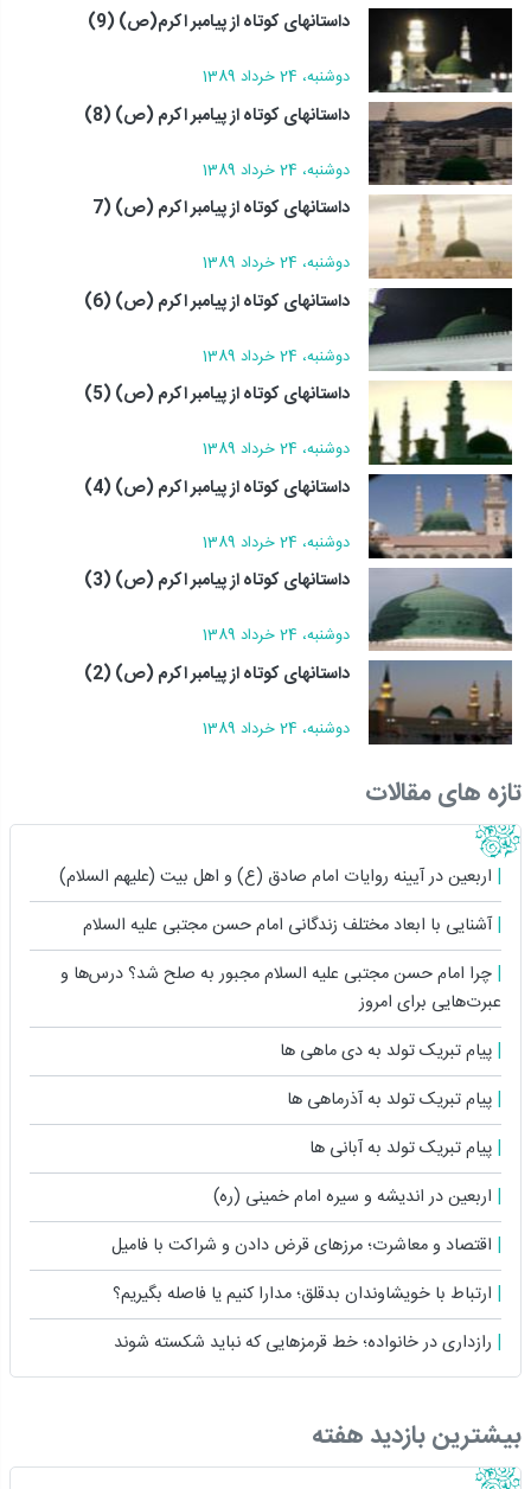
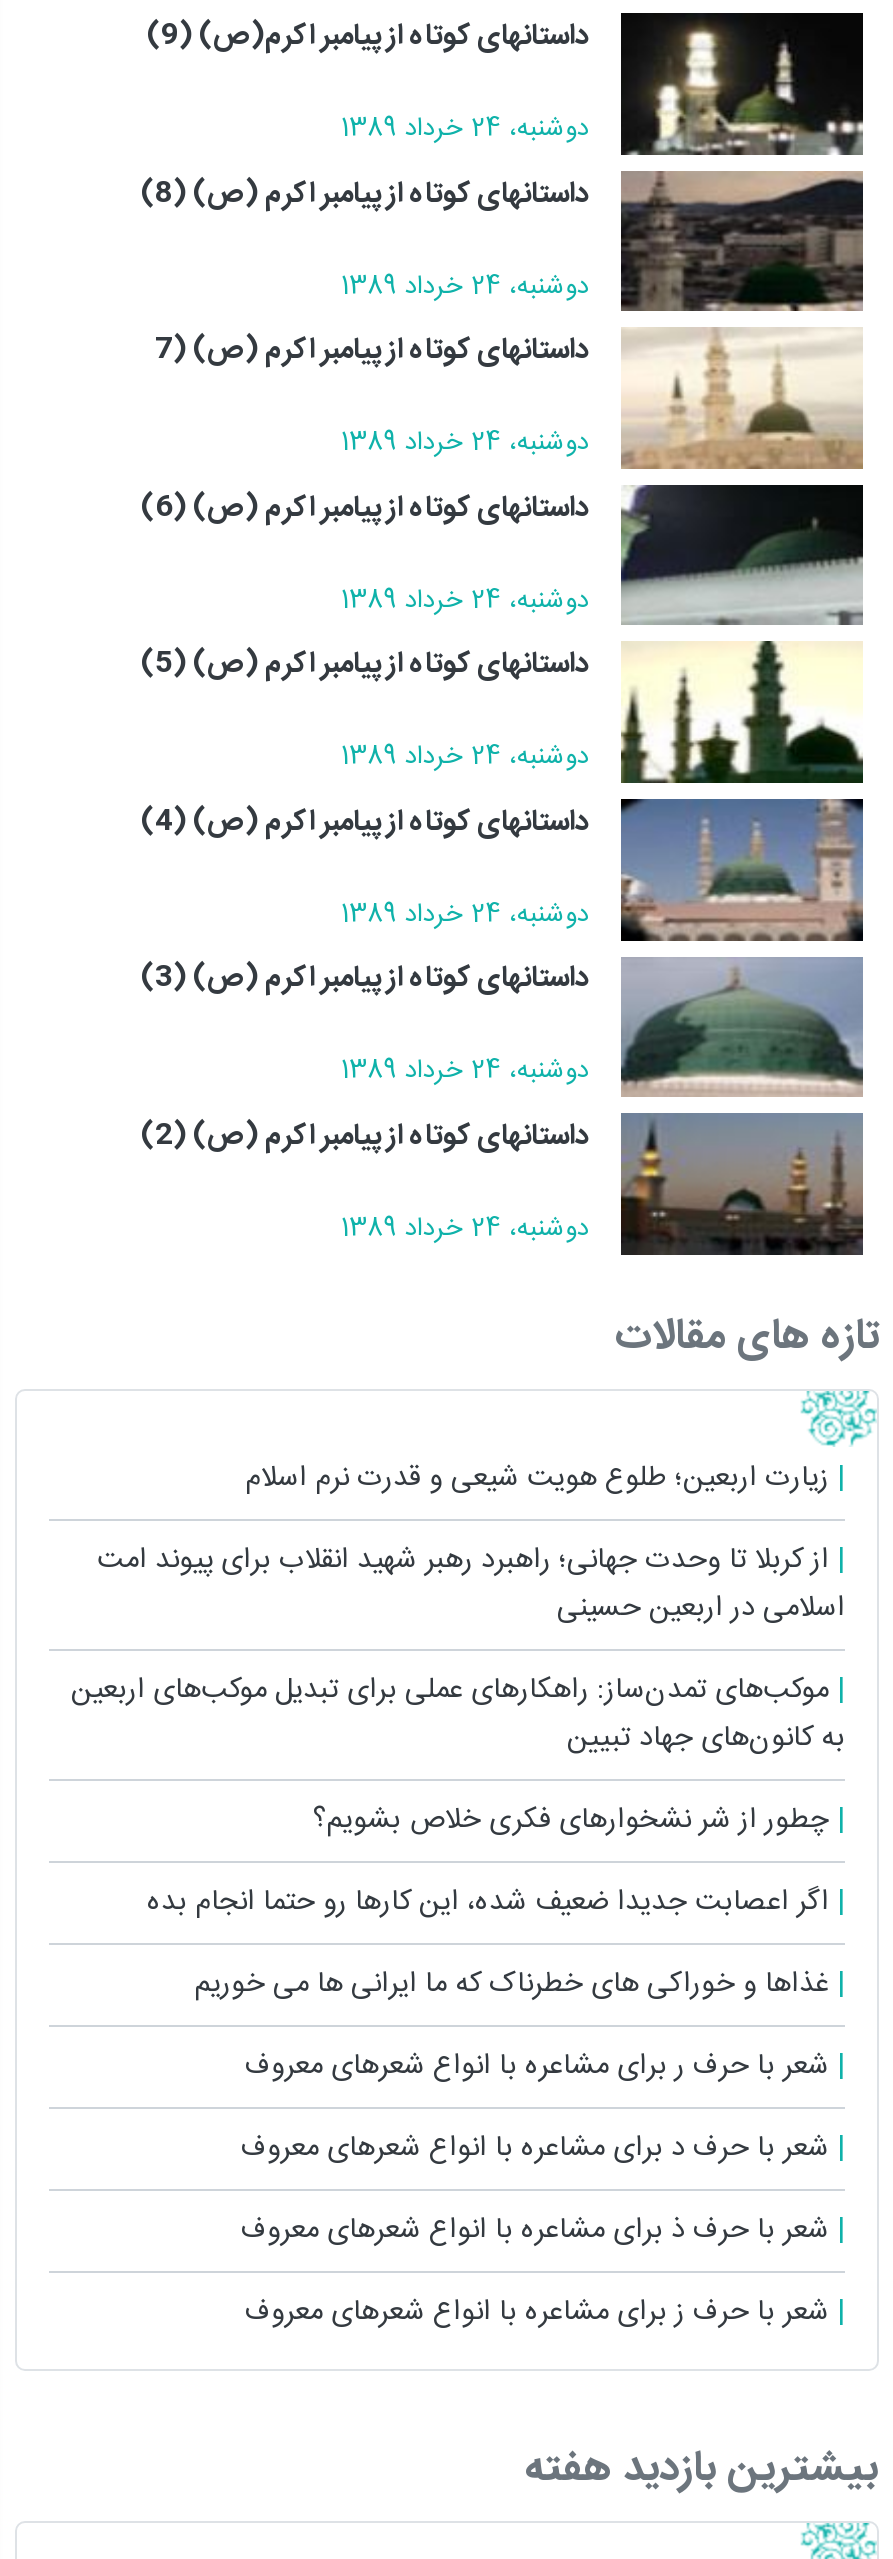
- اربعین در آیینه روایات امام صادق (ع) و اهل بیت (علیهم السلام)
+ زیارت اربعین؛ طلوع هویت شیعی و قدرت نرم اسلام

- آشنایی با ابعاد مختلف زندگانى امام حسن مجتبی علیه السلام
+ از کربلا تا وحدت جهانی؛ راهبرد رهبر شهید انقلاب برای پیوند امت
+ اسلامی در اربعین حسینی

- چرا امام حسن مجتبی علیه السلام مجبور به صلح شد؟ درس‌ها و
- عبرت‌هایی برای امروز
+ موکب‌های تمدن‌ساز: راهکارهای عملی برای تبدیل موکب‌های اربعین
+ به کانون‌های جهاد تبیین

- پیام تبریک تولد به دی ماهی ها
+ چطور از شر نشخوارهای فکری خلاص بشویم؟

- پیام تبریک تولد به آذرماهی ها
+ اگر اعصابت جدیدا ضعیف شده، این کارها رو حتما انجام بده

- پیام تبریک تولد به آبانی ها
+ غذاها و خوراکی های خطرناک که ما ایرانی ها می خوریم

- اربعین در اندیشه و سیره امام خمینی (ره)
+ شعر با حرف ر برای مشاعره با انواع شعرهای معروف

- اقتصاد و معاشرت؛ مرزهای قرض دادن و شراکت با فامیل
+ شعر با حرف د برای مشاعره با انواع شعرهای معروف

- ارتباط با خویشاوندان بدقلق؛ مدارا کنیم یا فاصله بگیریم؟
+ شعر با حرف ذ برای مشاعره با انواع شعرهای معروف

- رازداری در خانواده؛ خط قرمزهایی که نباید شکسته شوند
+ شعر با حرف ز برای مشاعره با انواع شعرهای معروف
